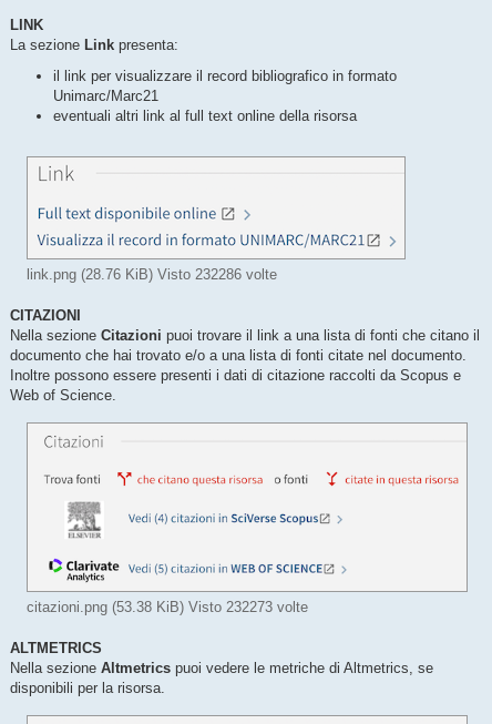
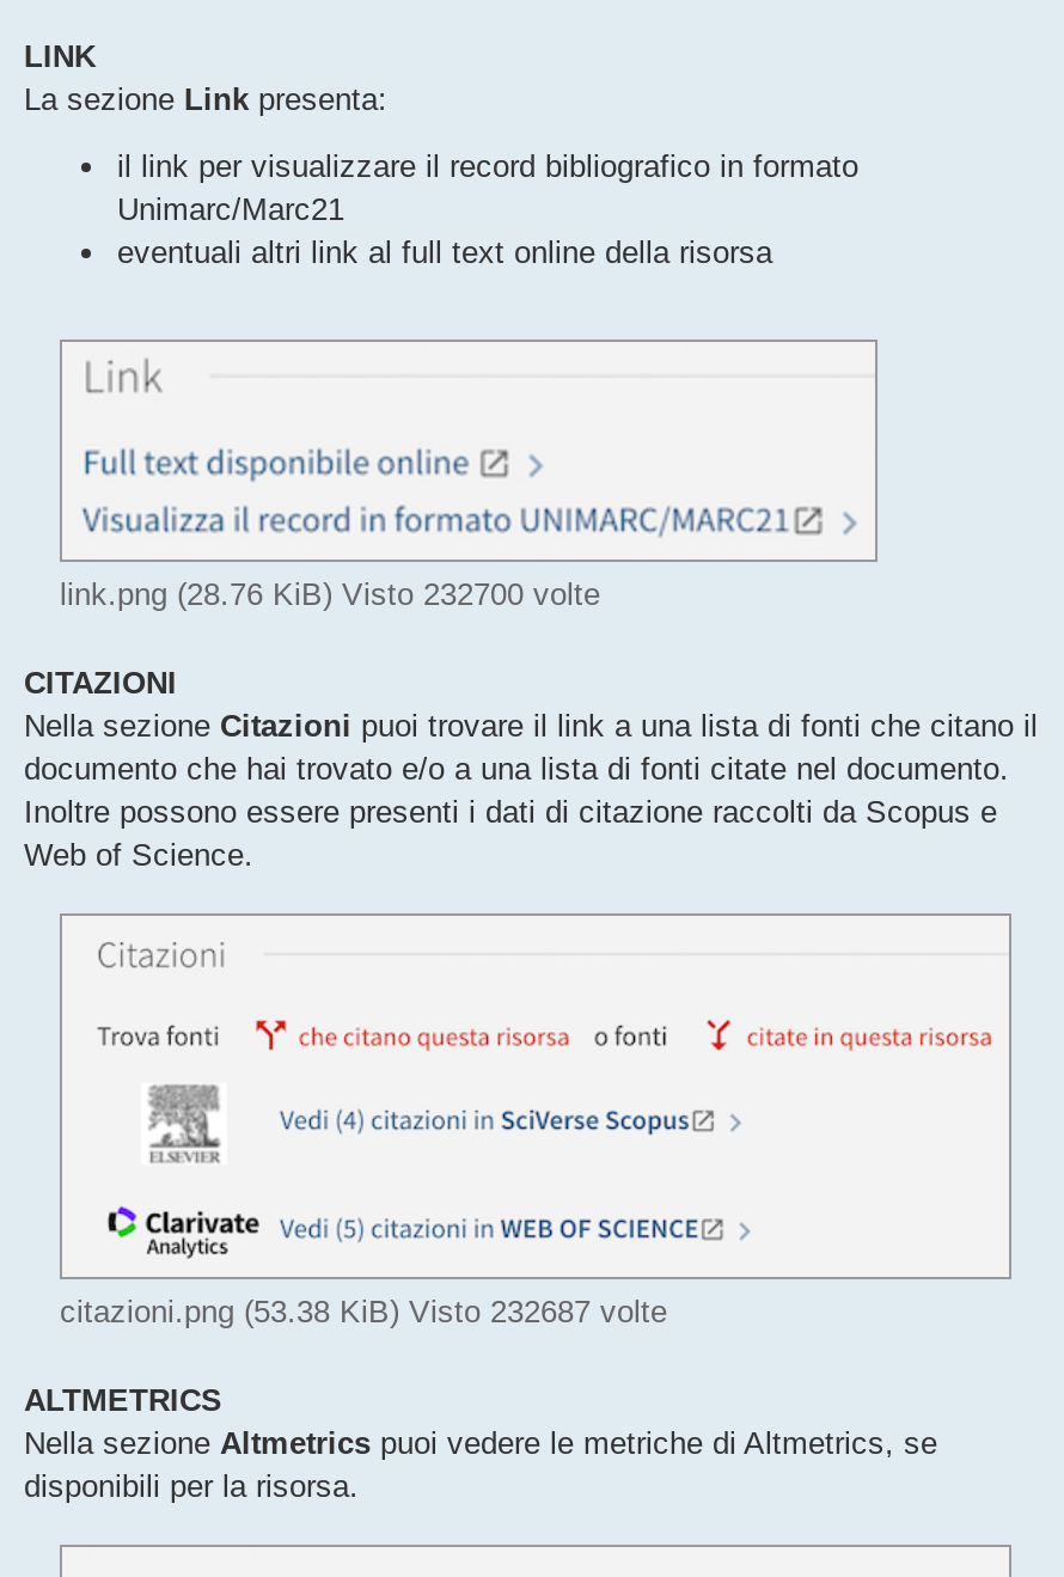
- link.png (28.76 KiB) Visto 232286 volte
+ link.png (28.76 KiB) Visto 232700 volte

- citazioni.png (53.38 KiB) Visto 232273 volte
+ citazioni.png (53.38 KiB) Visto 232687 volte
